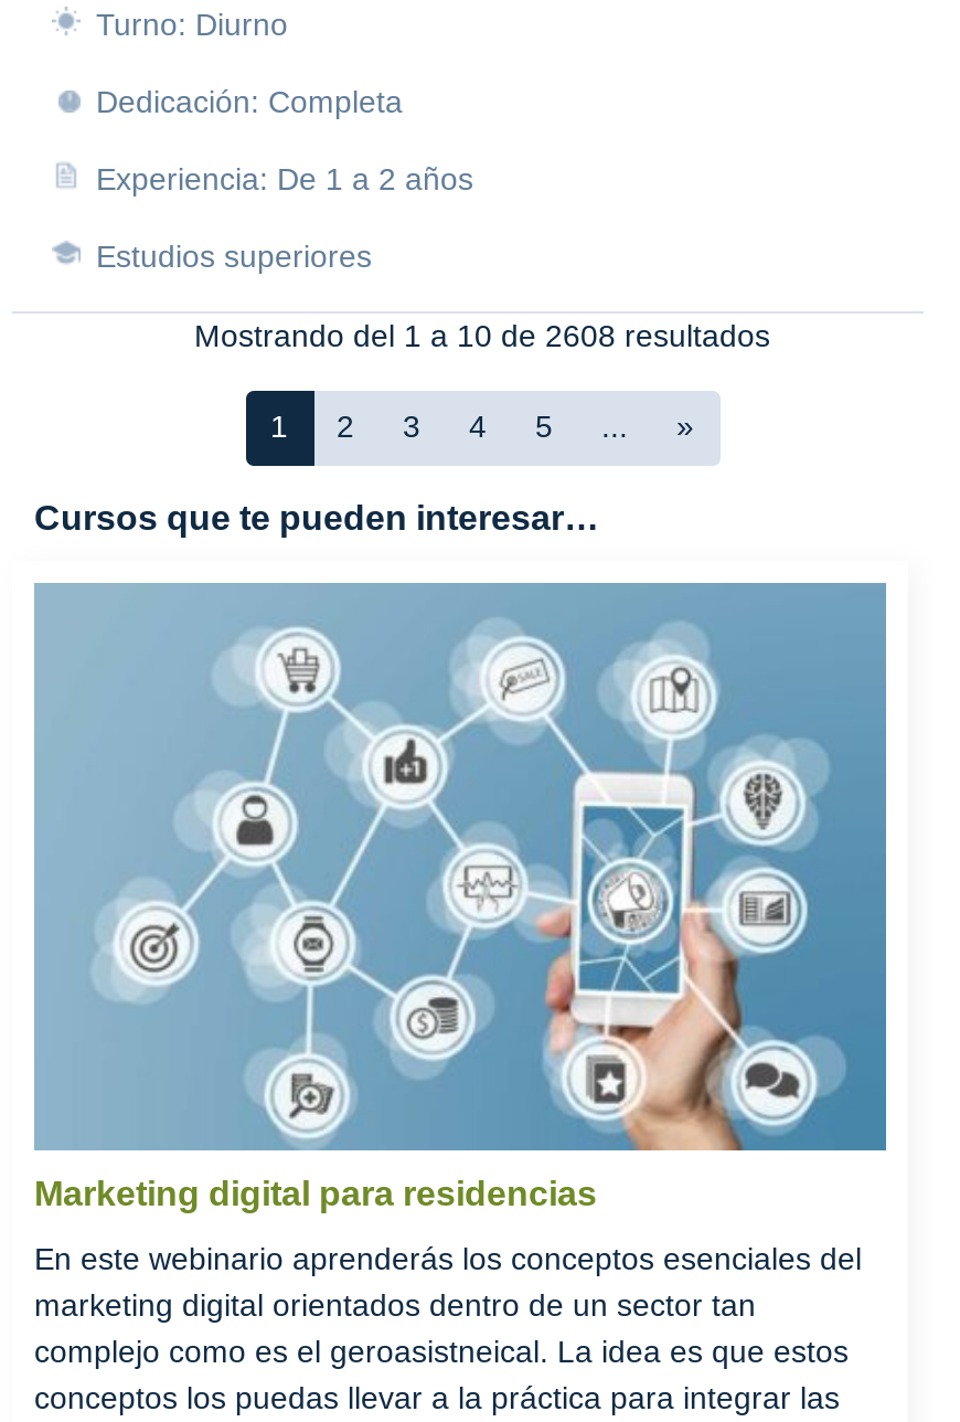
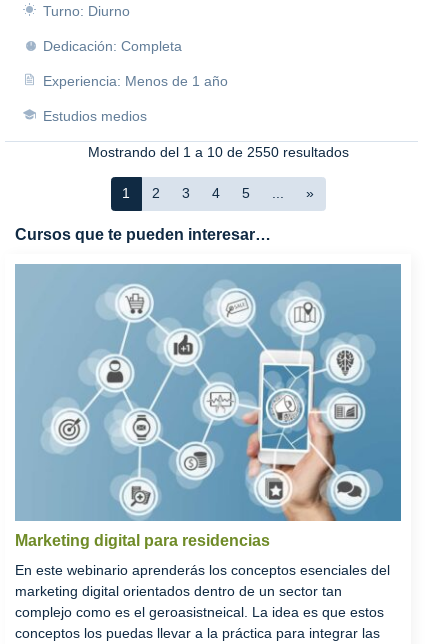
- Experiencia: De 1 a 2 años
+ Experiencia: Menos de 1 año

- Estudios superiores
+ Estudios medios

- Mostrando del 1 a 10 de 2608 resultados
+ Mostrando del 1 a 10 de 2550 resultados
